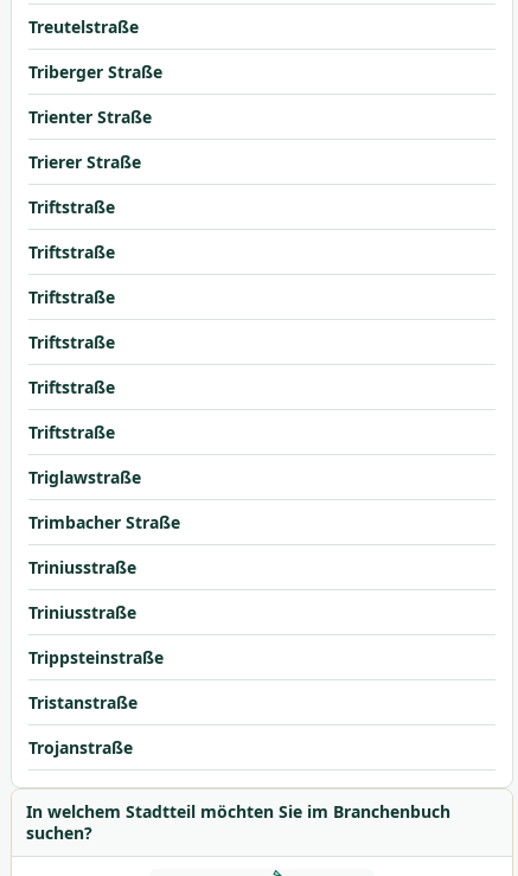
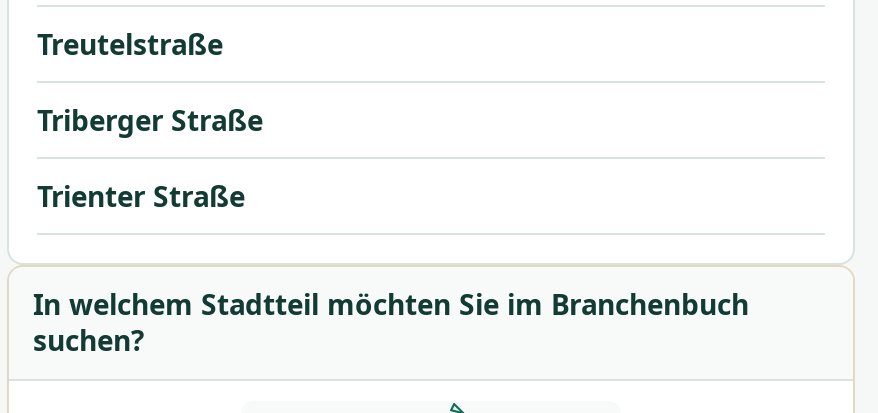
- Trierer Straße
- Triftstraße
- Triftstraße
- Triftstraße
- Triftstraße
- Triftstraße
- Triftstraße
- Triglawstraße
- Trimbacher Straße
- Triniusstraße
- Triniusstraße
- Trippsteinstraße
- Tristanstraße
- Trojanstraße
